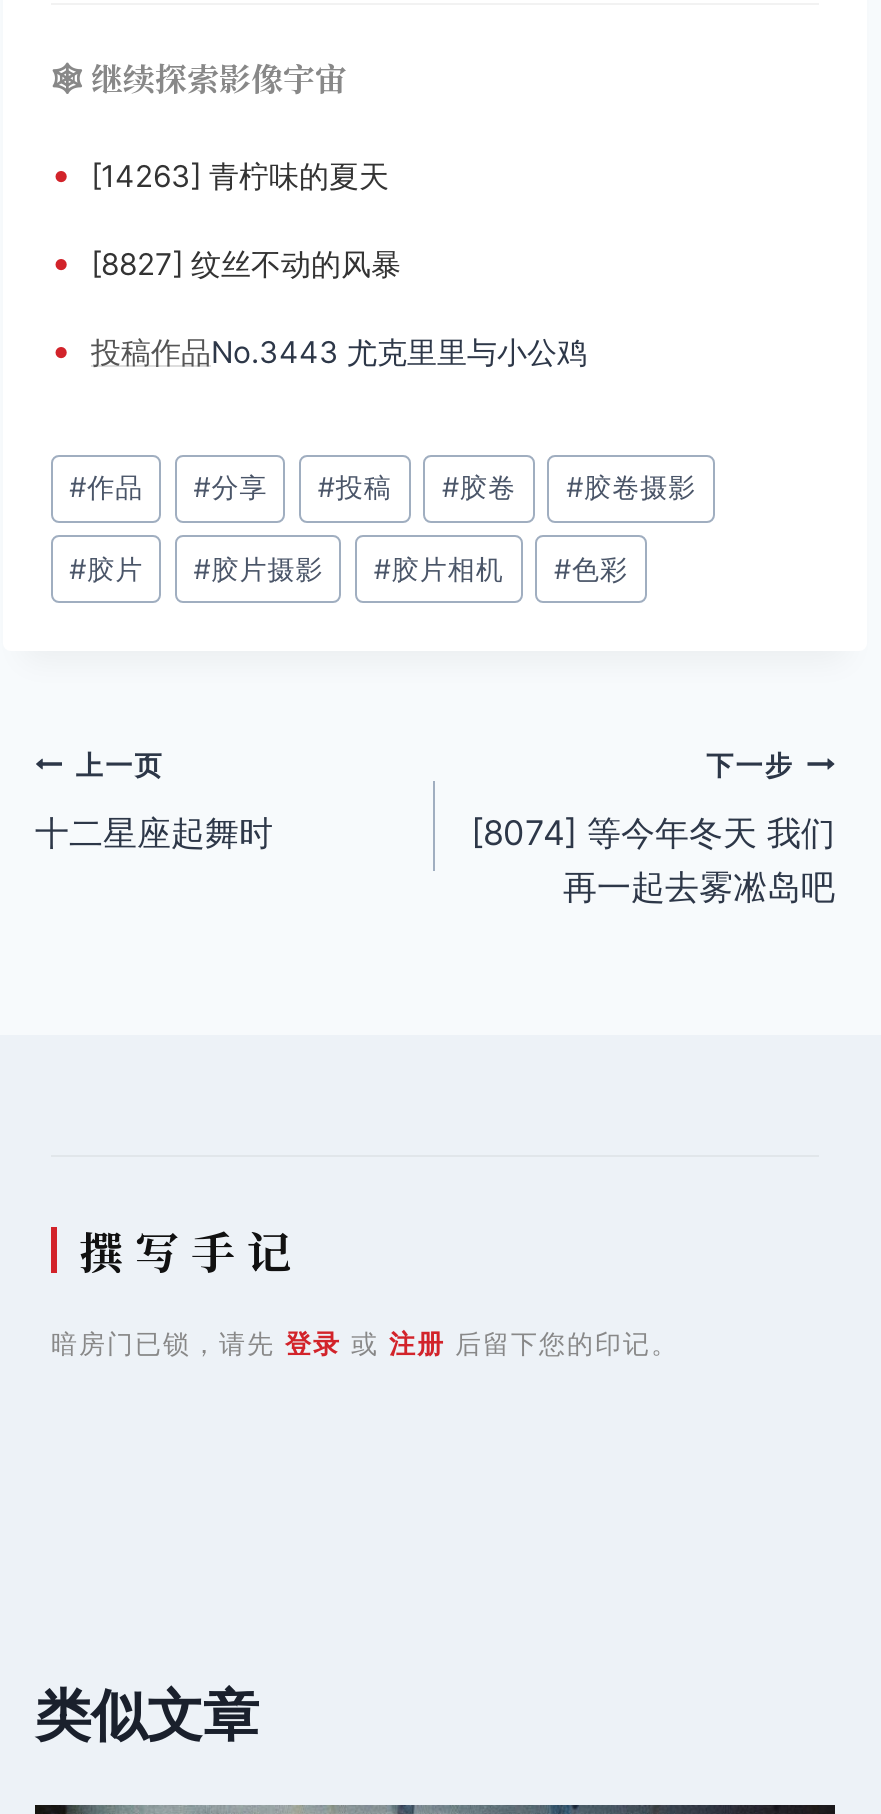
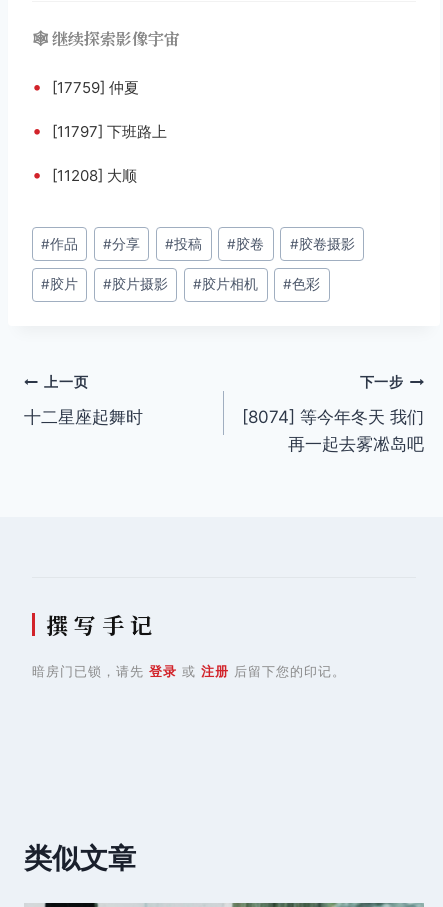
- • [14263] 青柠味的夏天
+ • [17759] 仲夏

- • [8827] 纹丝不动的风暴
+ • [11797] 下班路上

- • 投稿作品No.3443 尤克里里与小公鸡
+ • [11208] 大顺
